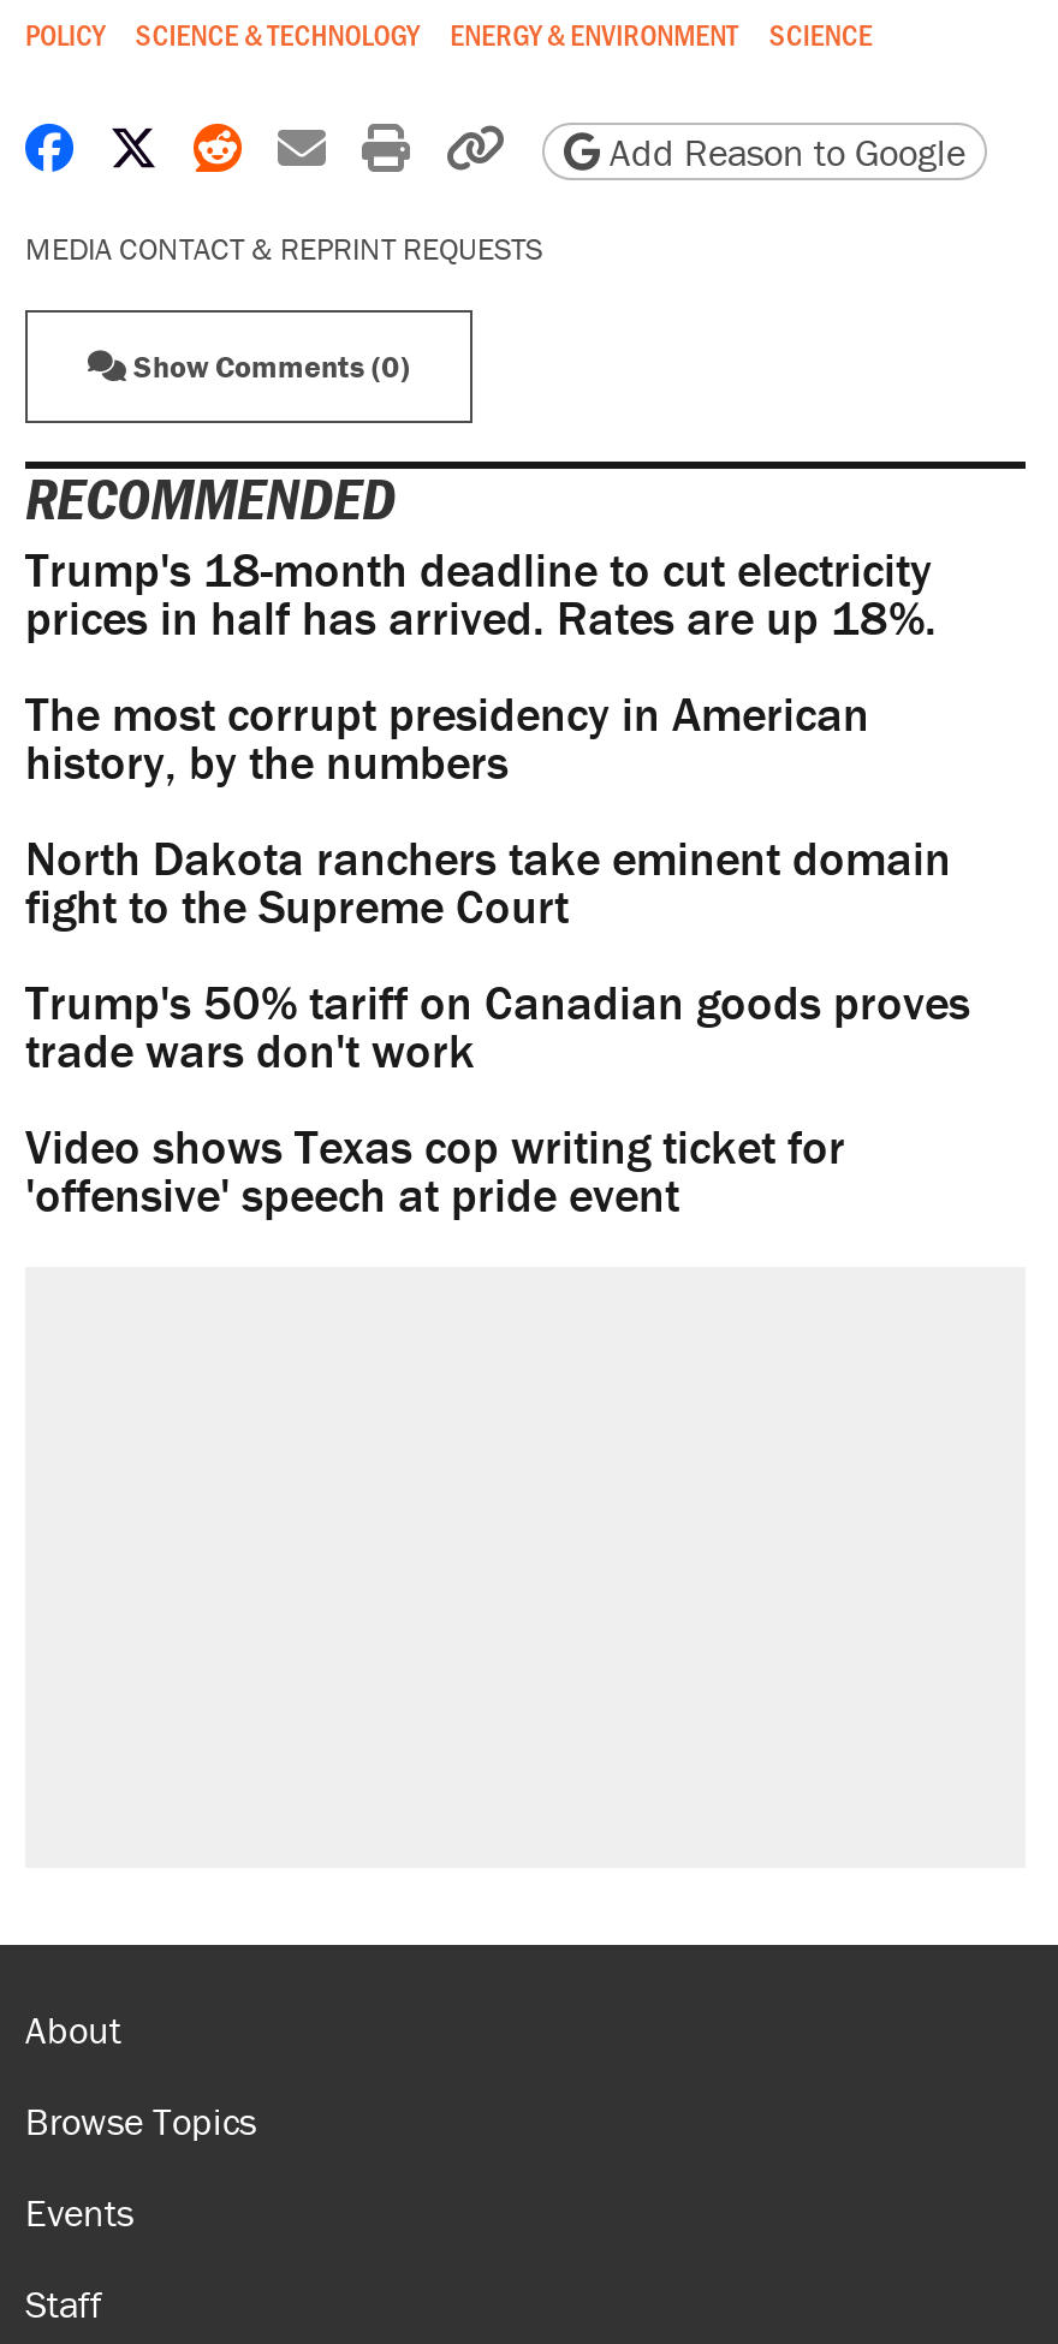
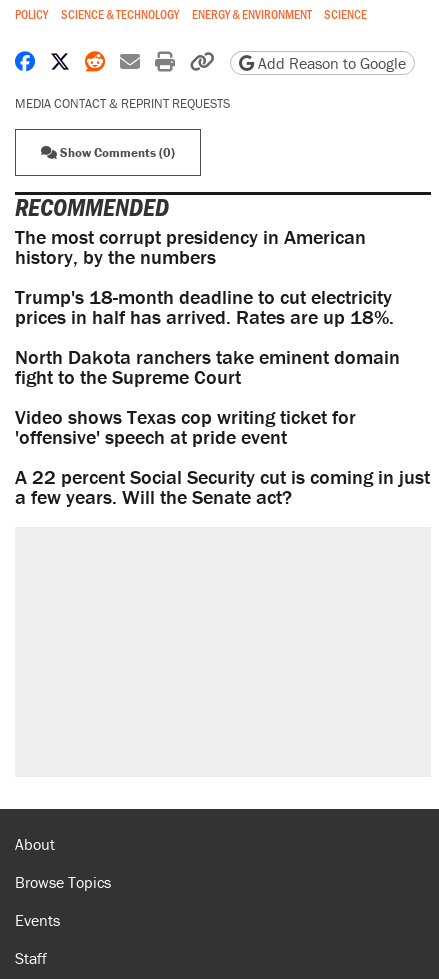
moved down: Trump's 18-month deadline to cut electricity | prices in half has arrived. Rates are up 18%.

moved up: The most corrupt presidency in American | history, by the numbers

- Trump's 50% tariff on Canadian goods proves
- trade wars don't work

moved up: Video shows Texas cop writing ticket for | 'offensive' speech at pride event

+ A 22 percent Social Security cut is coming in just
+ a few years. Will the Senate act?
